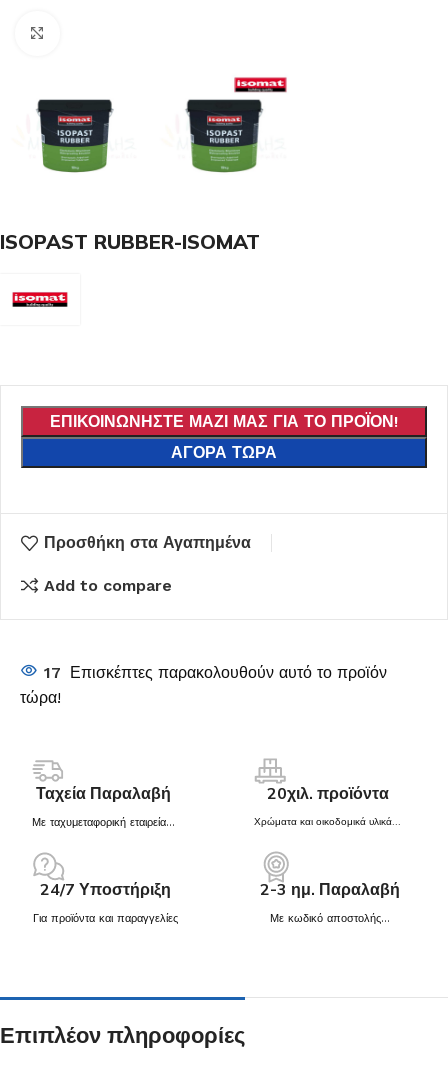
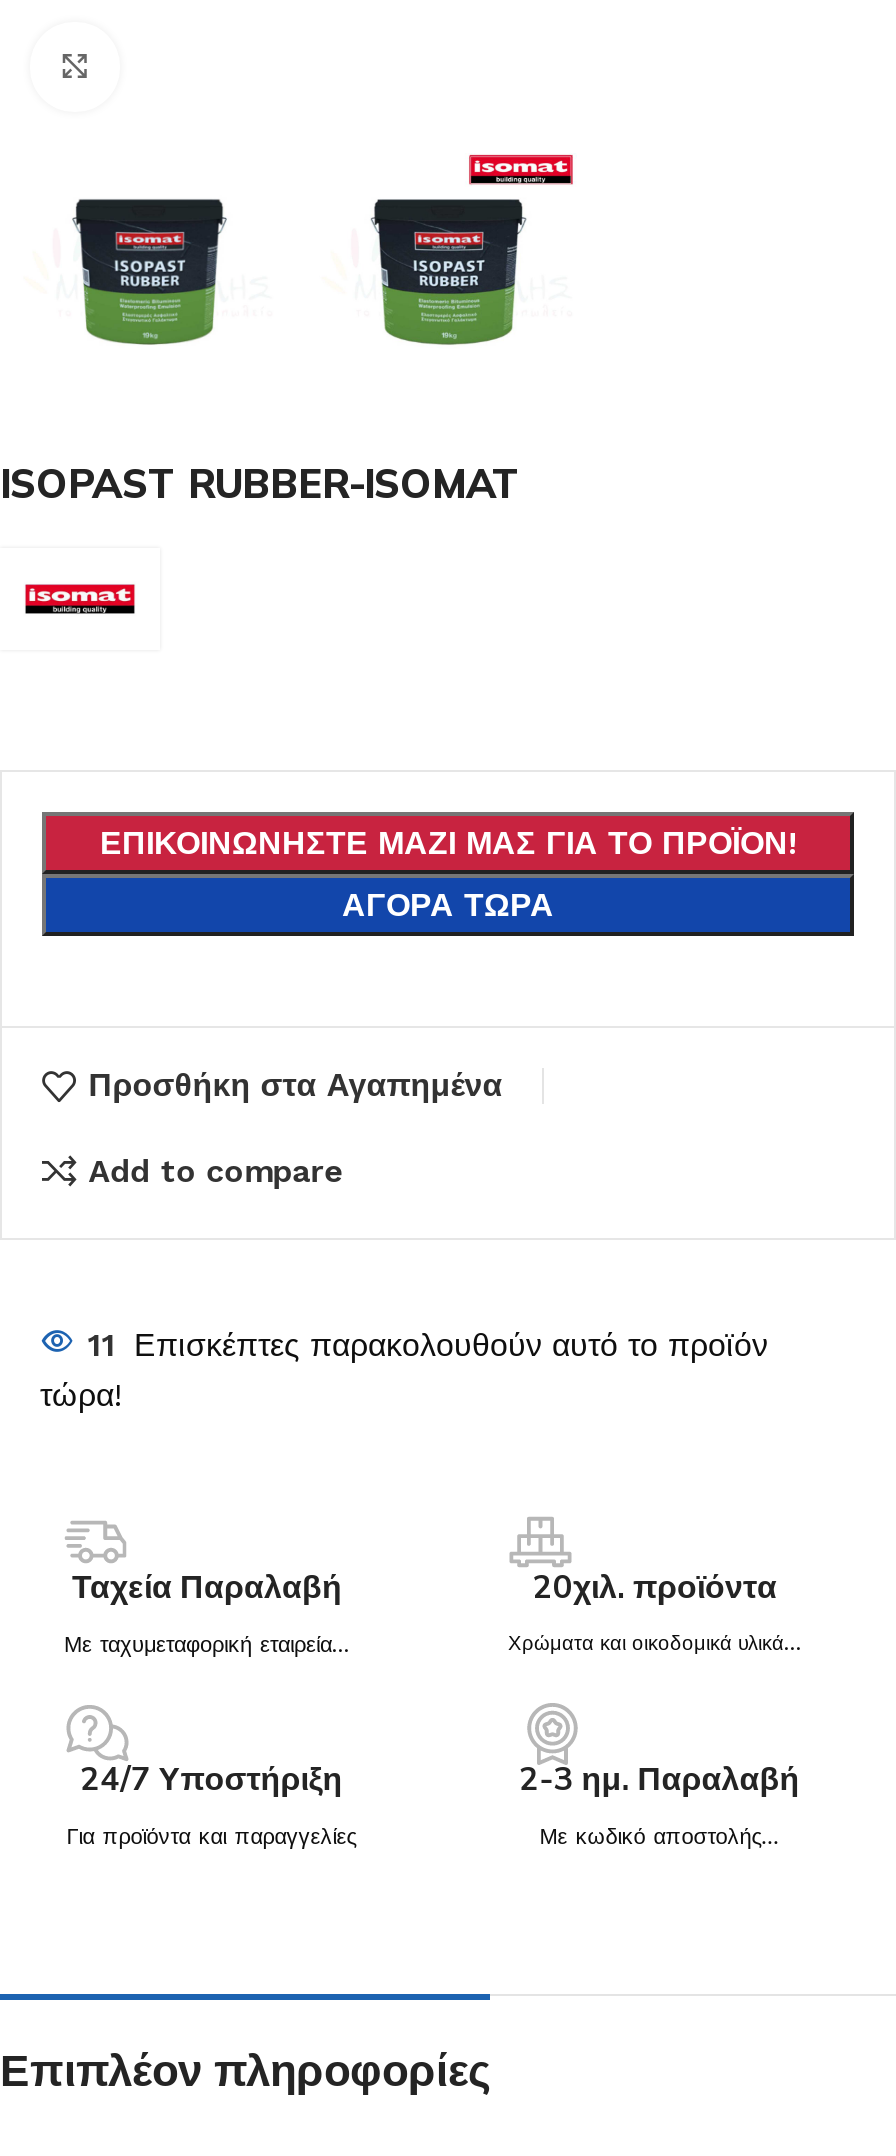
- 17 Επισκέπτες παρακολουθούν αυτό το προϊόν
+ 11 Επισκέπτες παρακολουθούν αυτό το προϊόν
